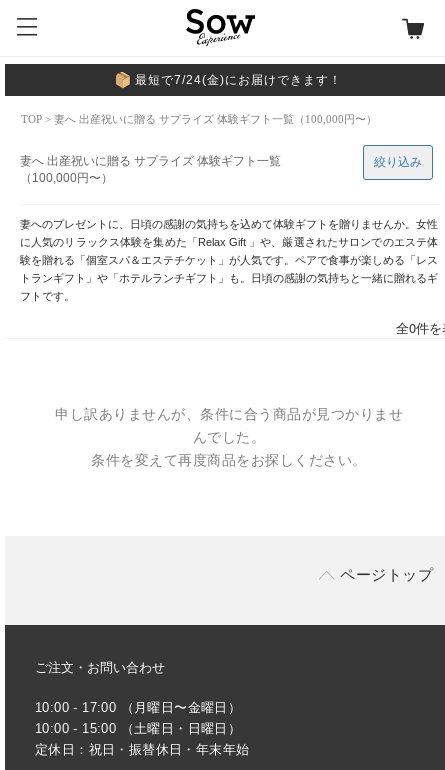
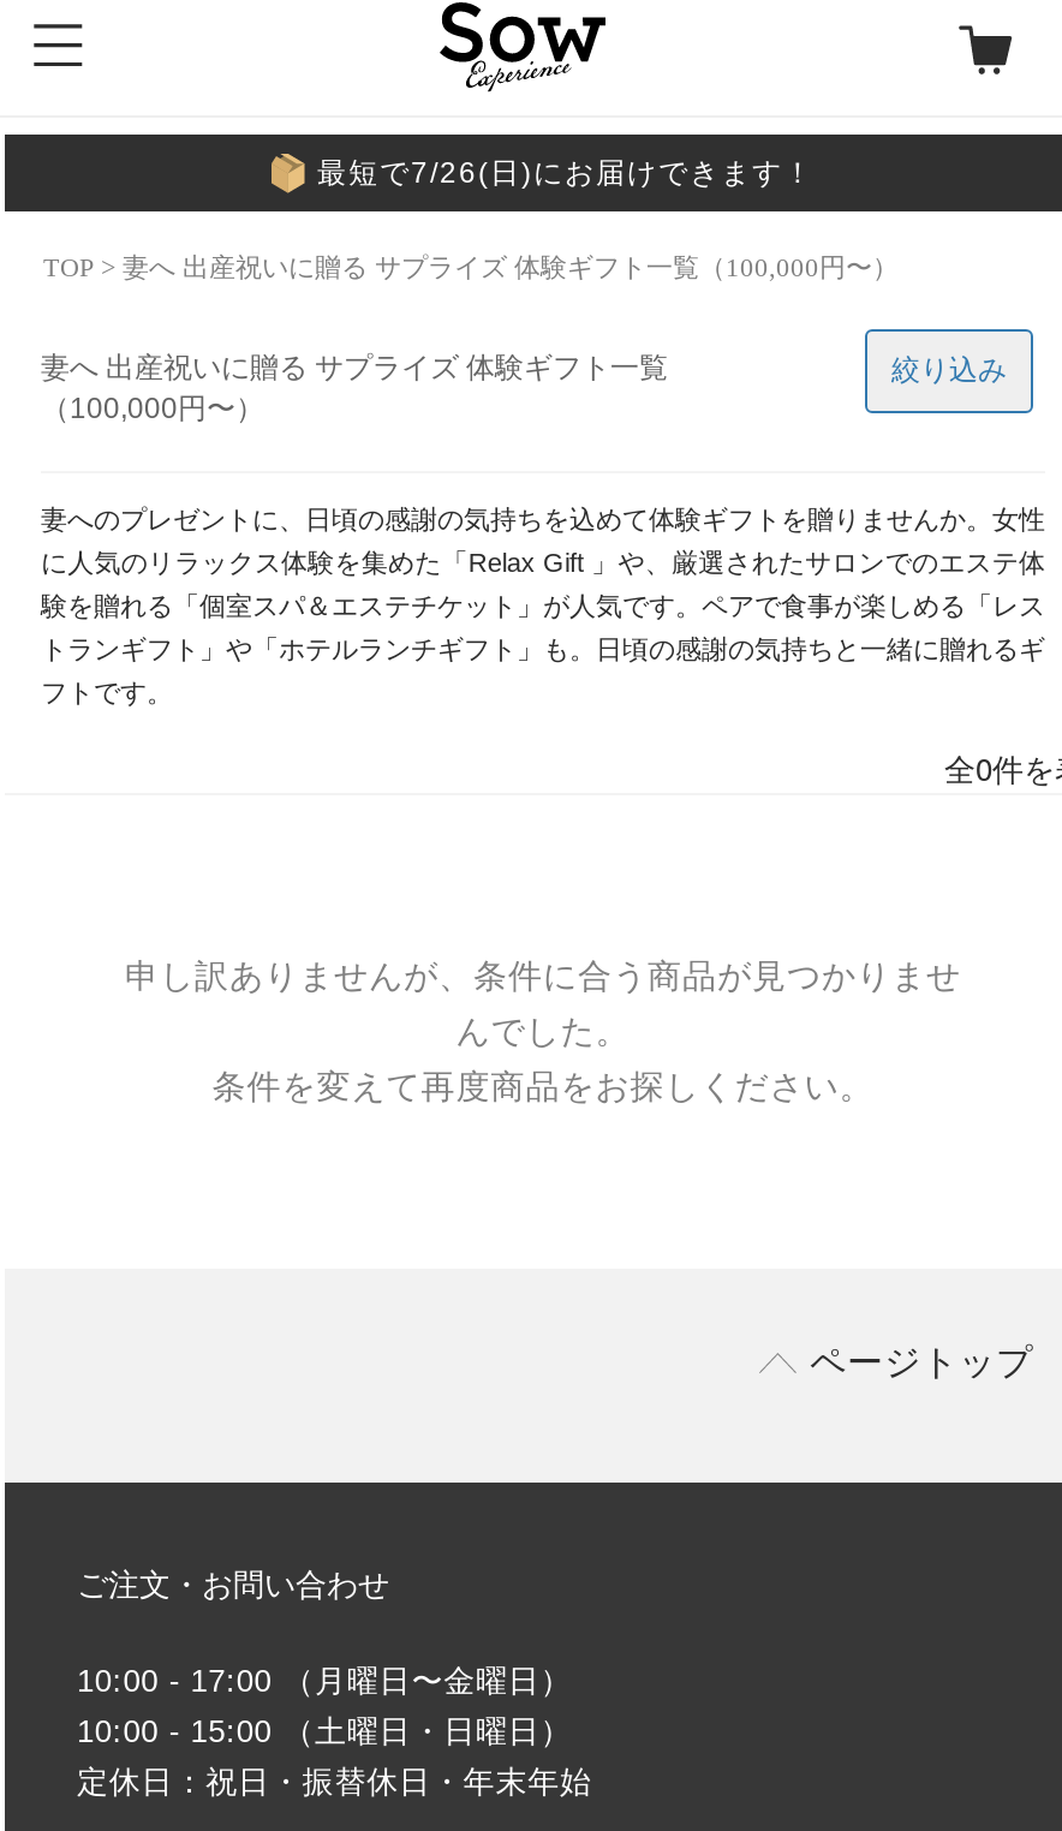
- 最短で7/24(金)にお届けできます！
+ 最短で7/26(日)にお届けできます！
